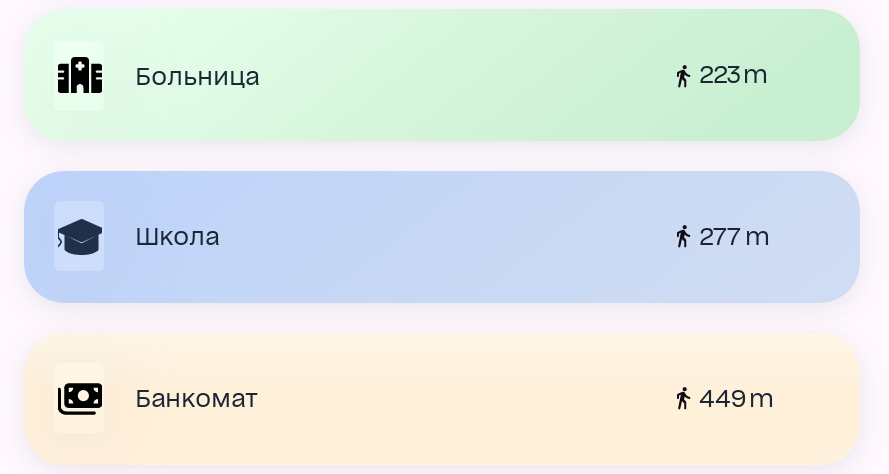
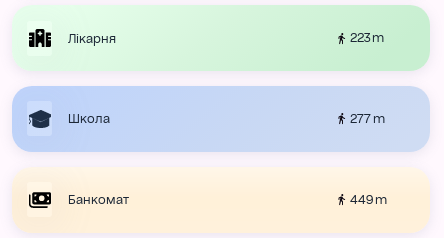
- Больница
+ Лікарня
